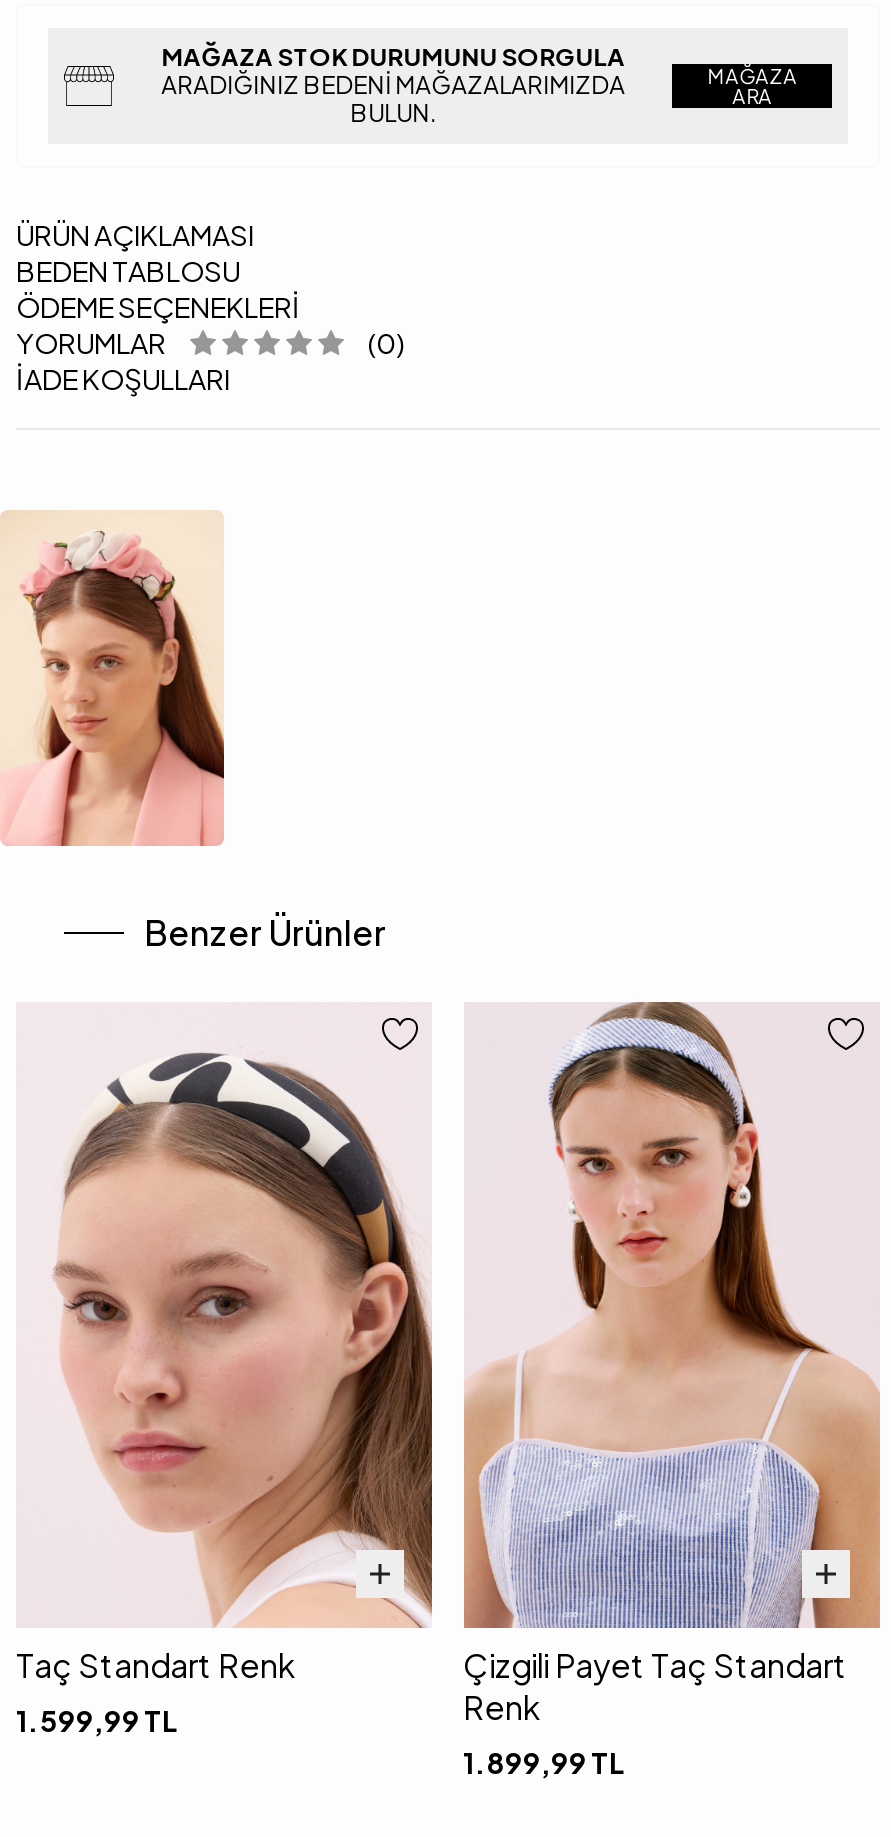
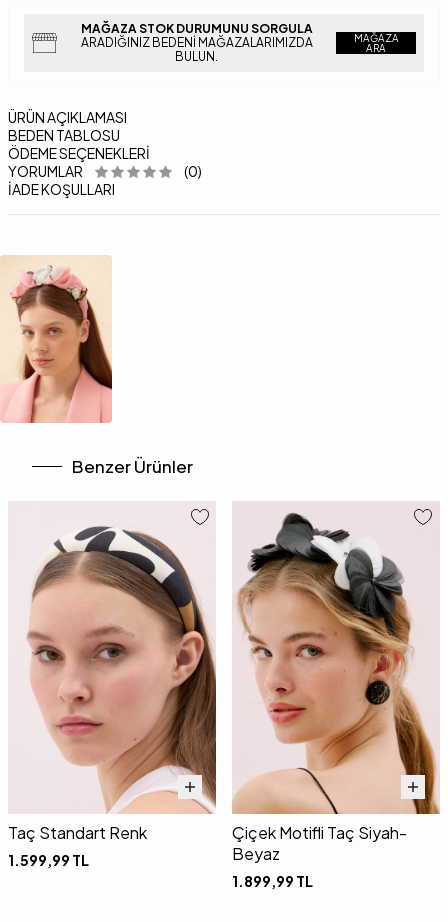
- [image]
- Çizgili Payet Taç Standart
- Renk
+ [image]
+ Çiçek Motifli Taç Siyah-
+ Beyaz
